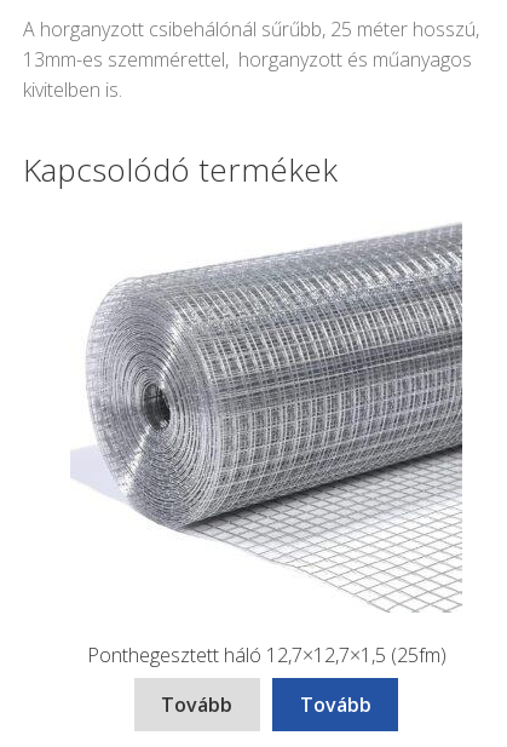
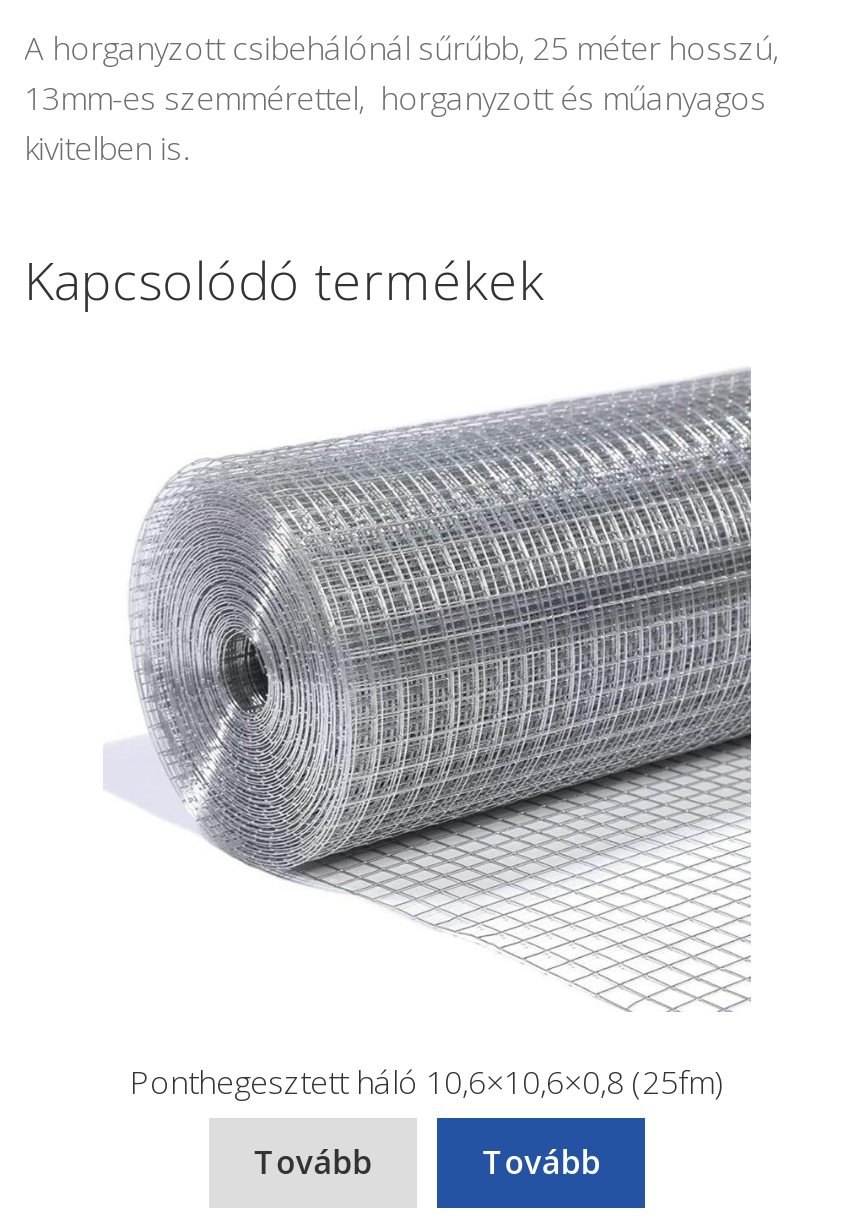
- Ponthegesztett háló 12,7×12,7×1,5 (25fm)
+ Ponthegesztett háló 10,6×10,6×0,8 (25fm)
